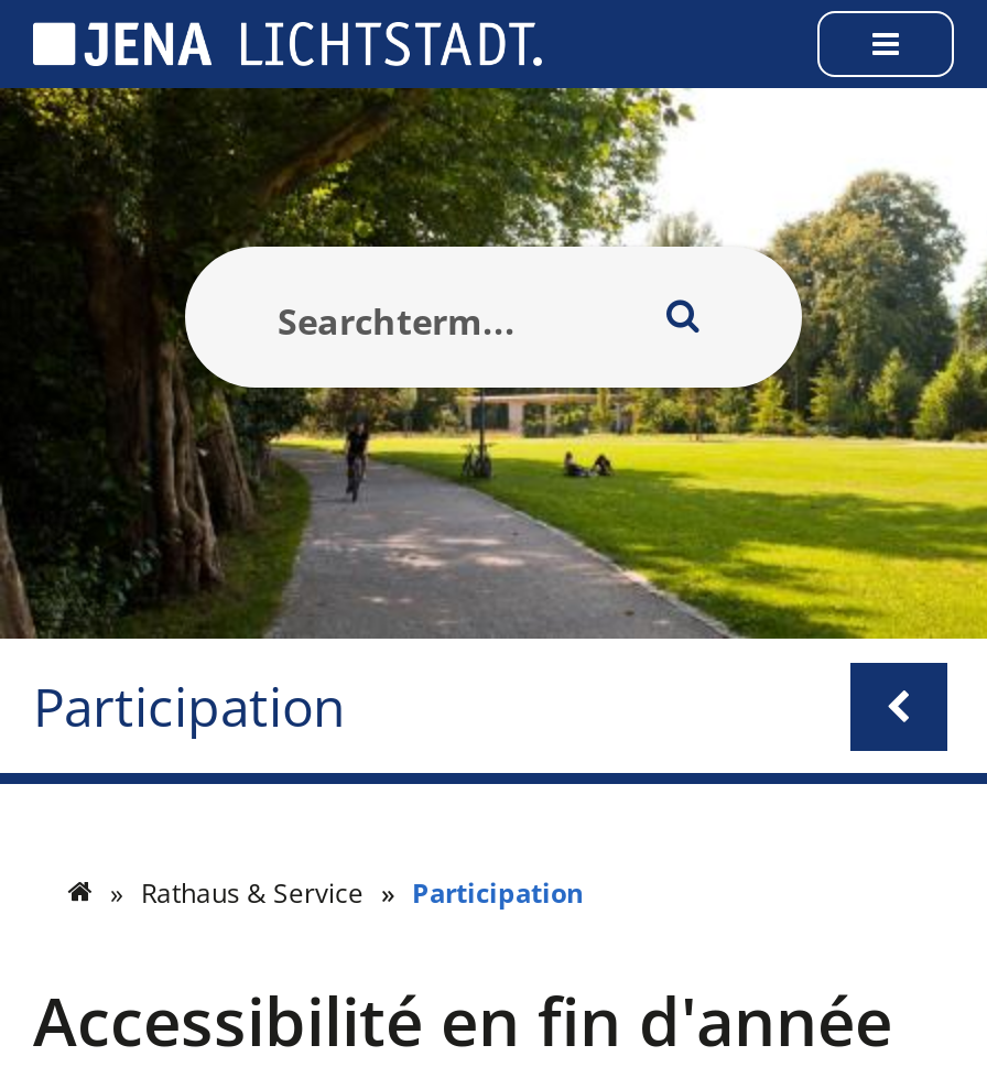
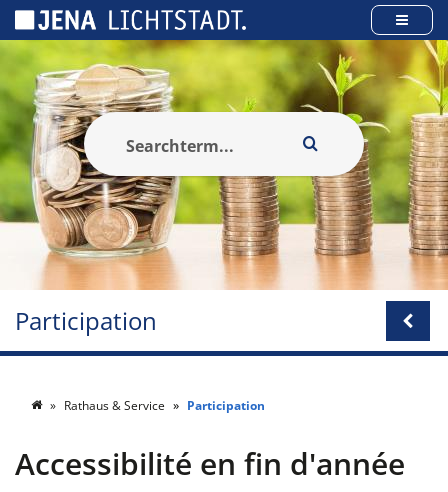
- [image]
+ [image]
